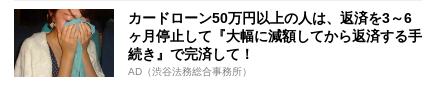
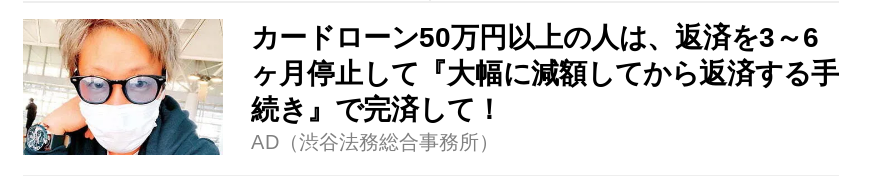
- [image]
+ [image]
